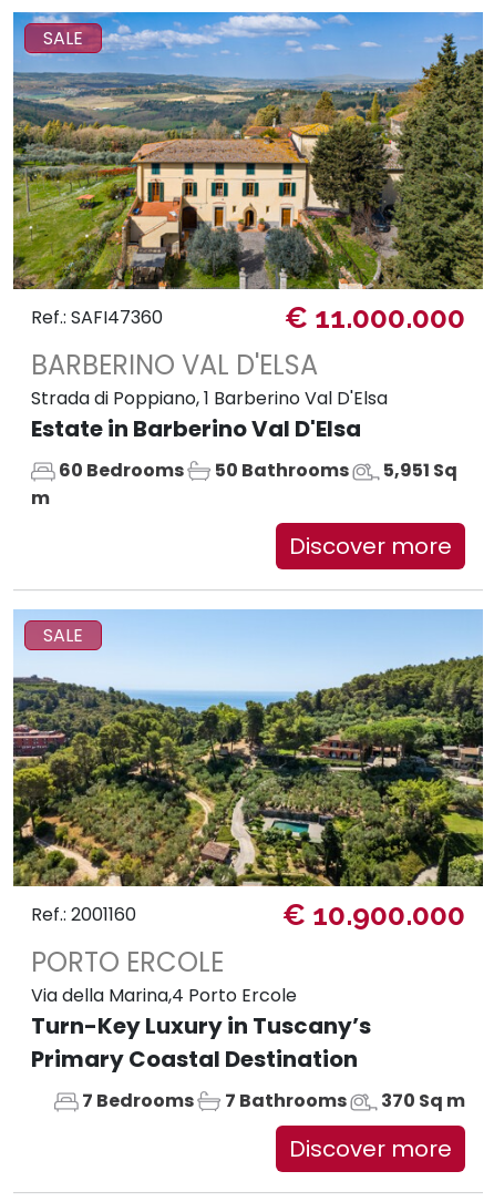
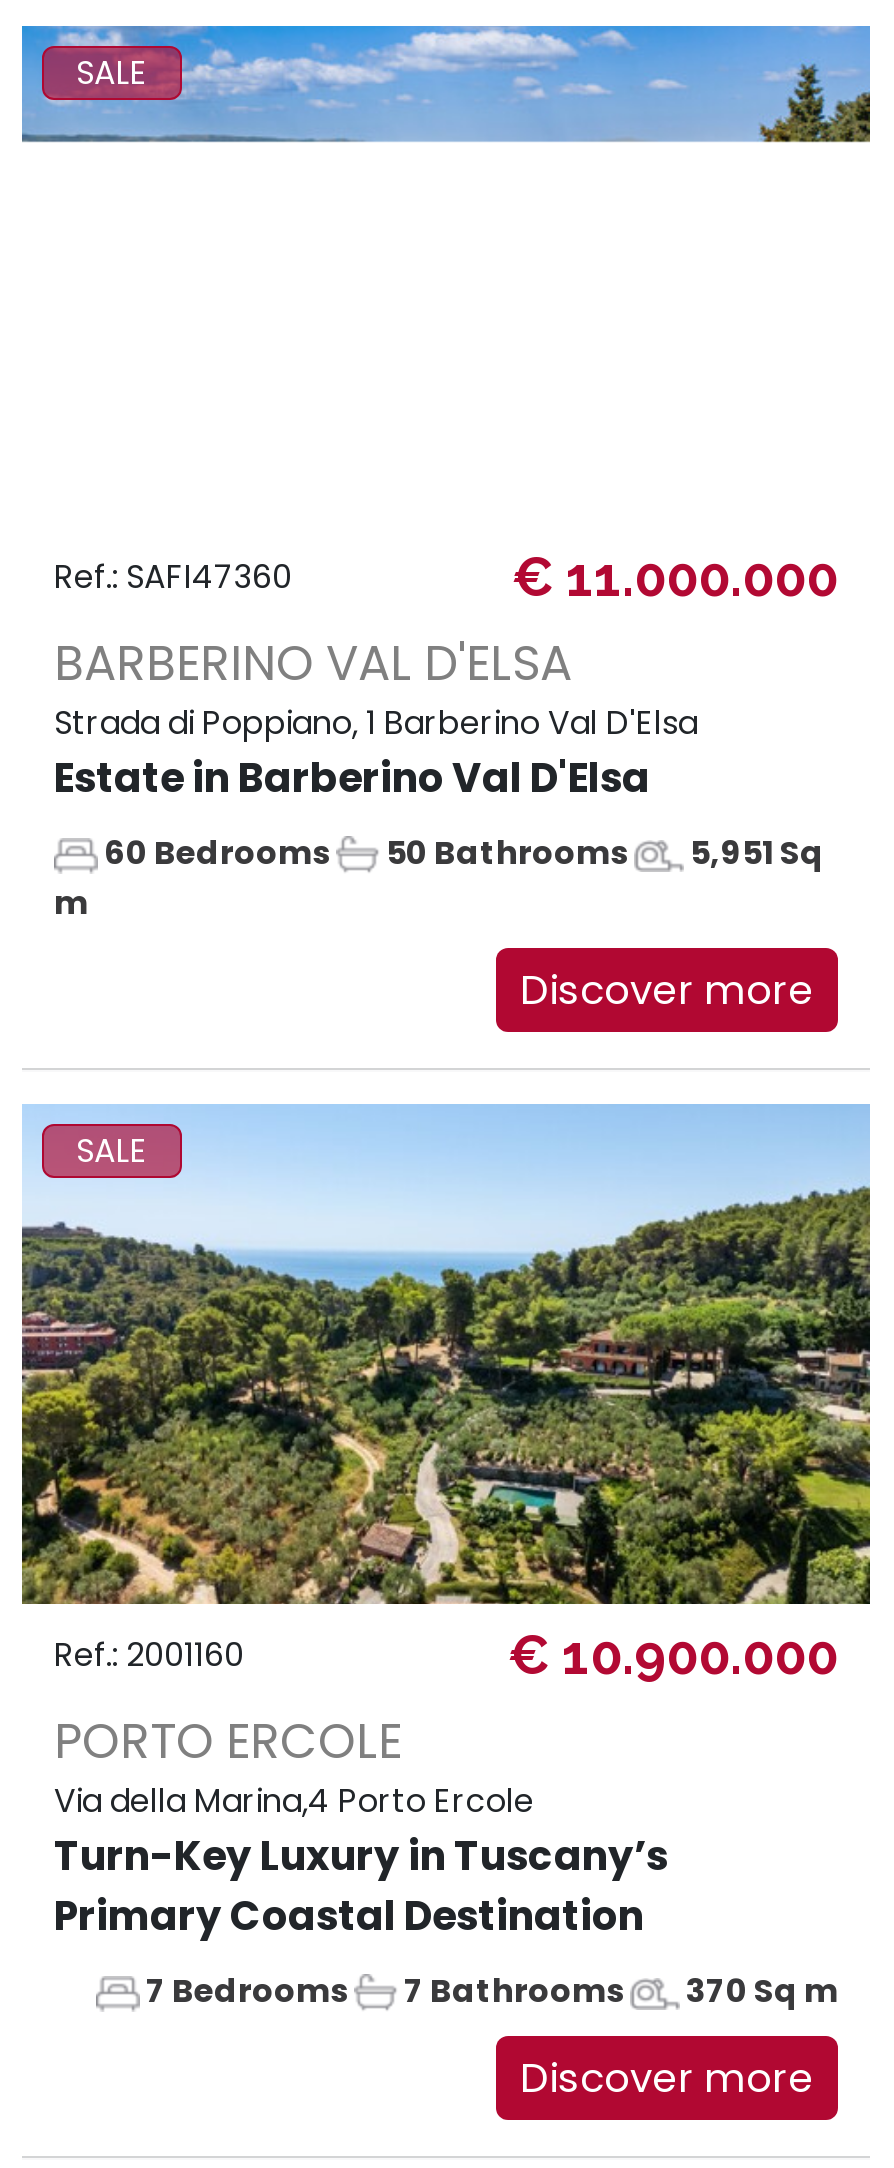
- [image]
